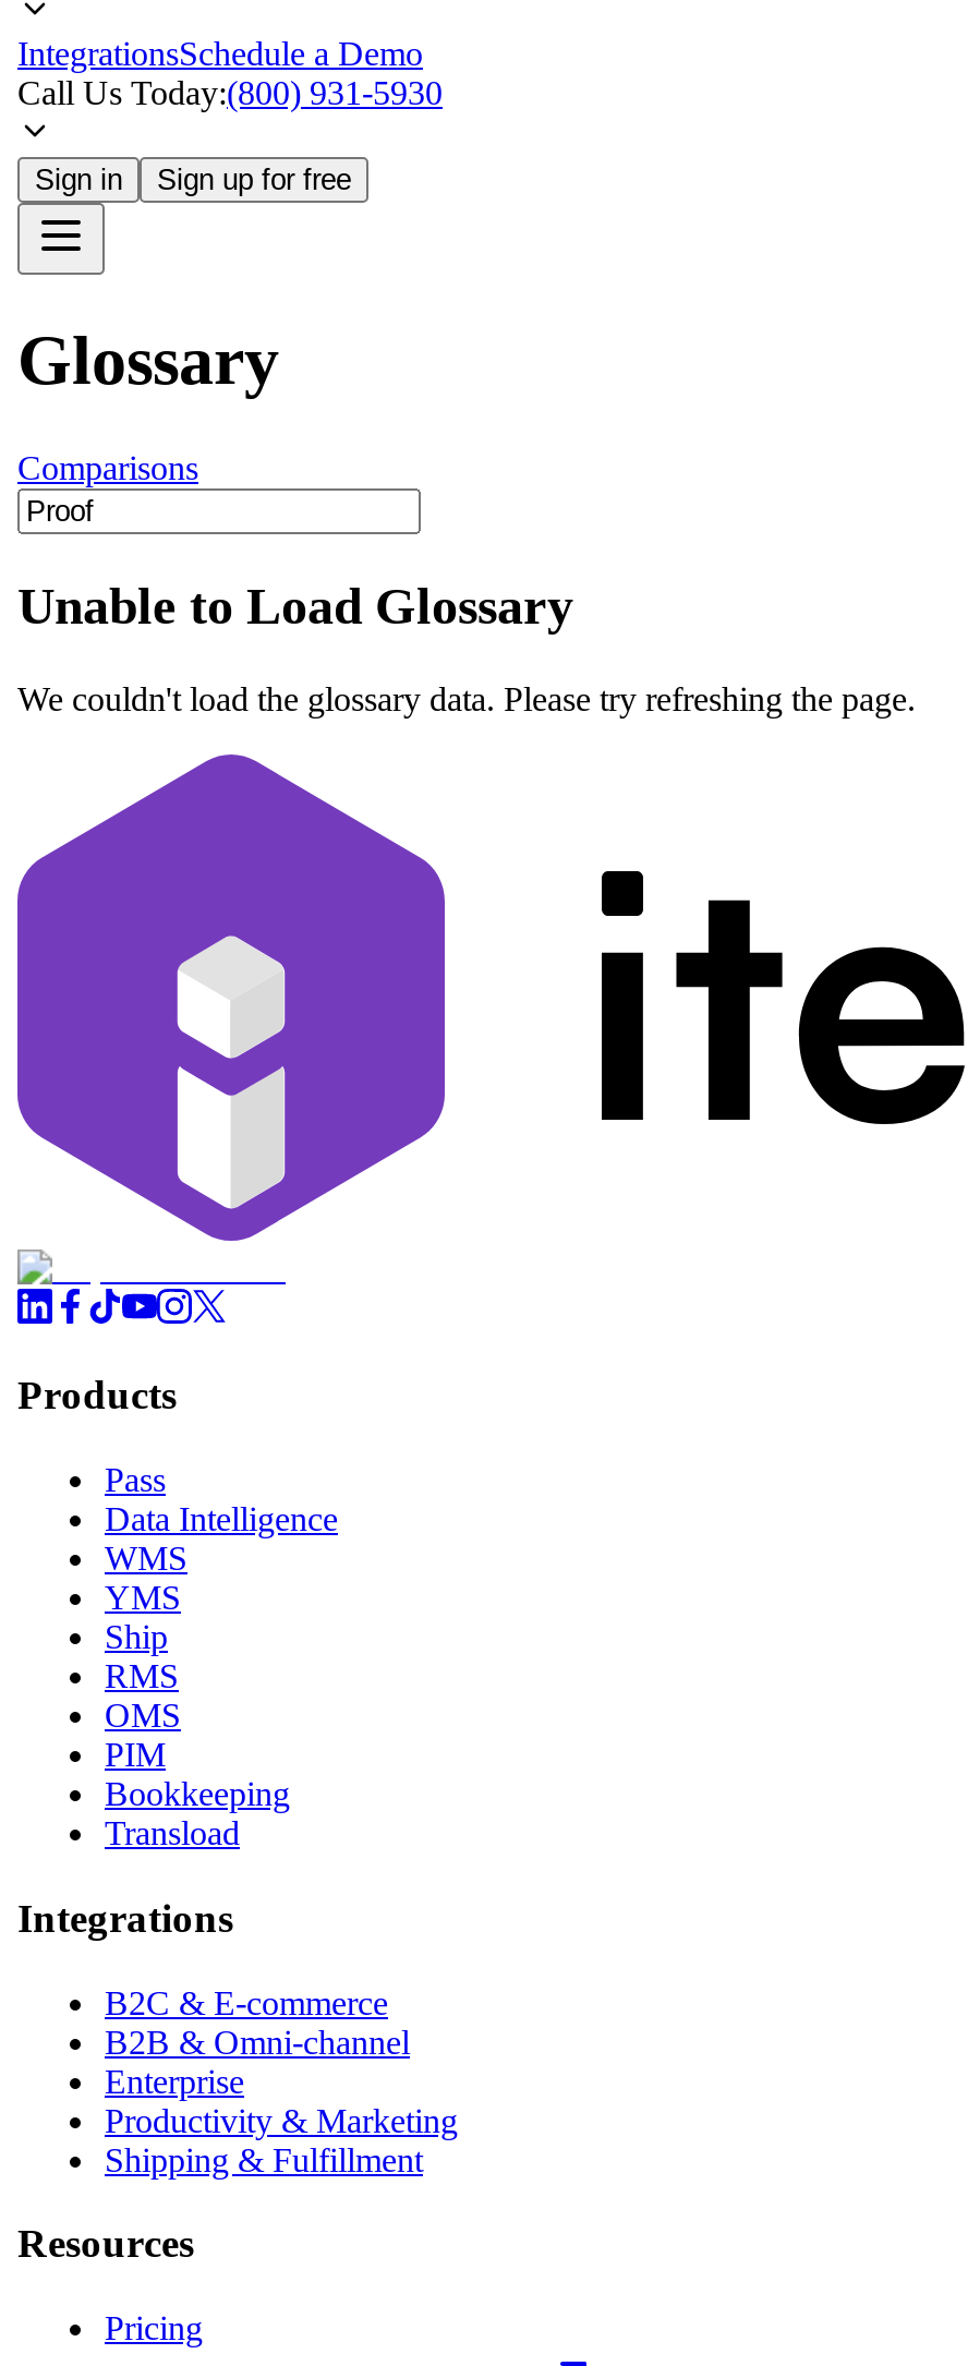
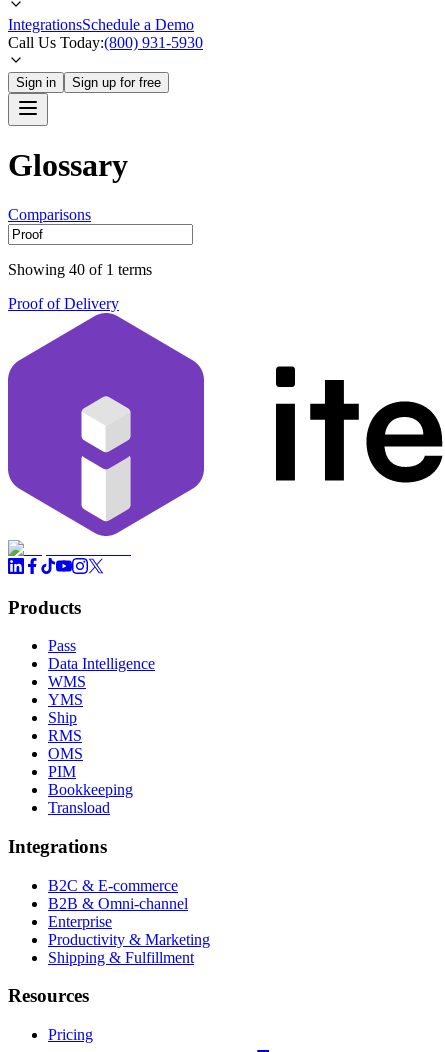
- Unable to Load Glossary
+ Showing 40 of 1 terms

- We couldn't load the glossary data. Please try refreshing the page.
+ Proof of Delivery
